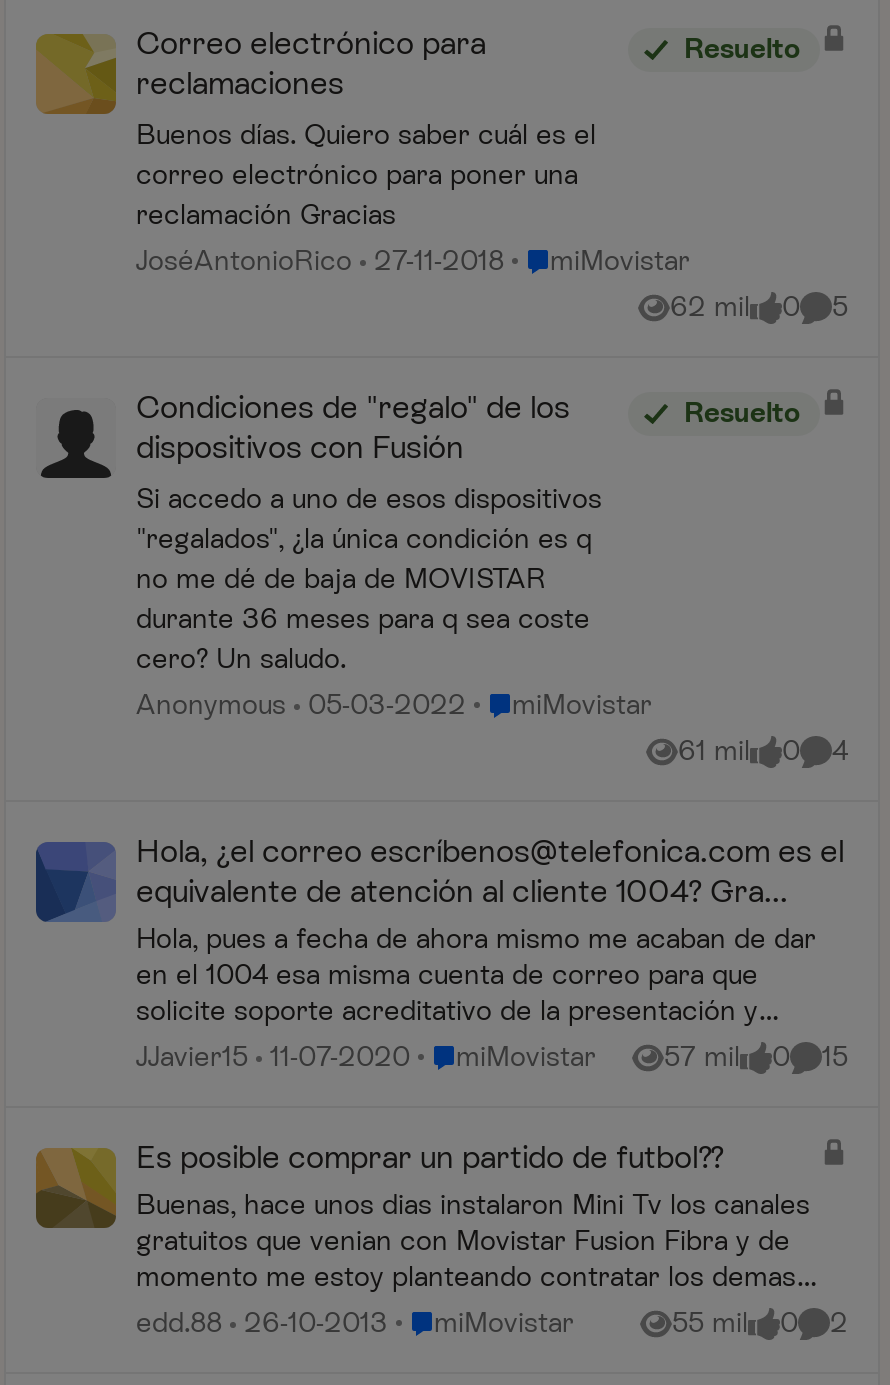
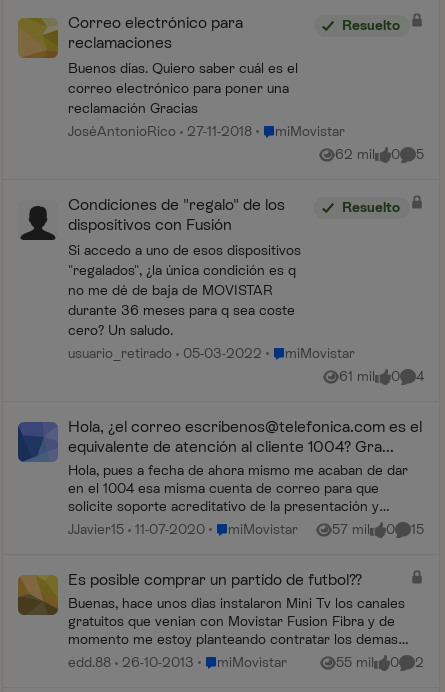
- Anonymous
+ usuario_retirado
